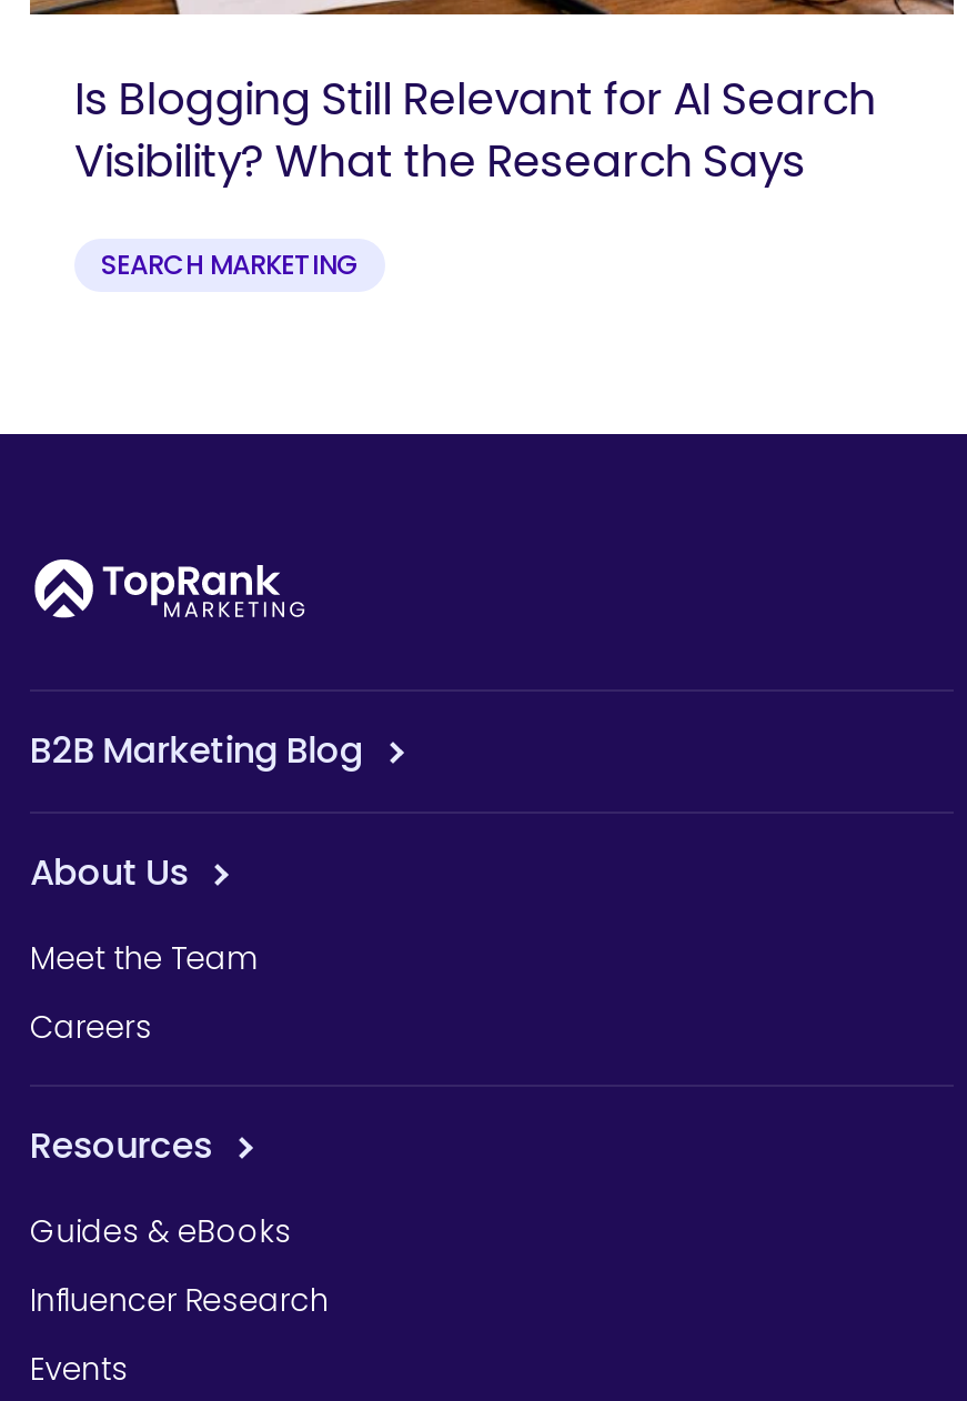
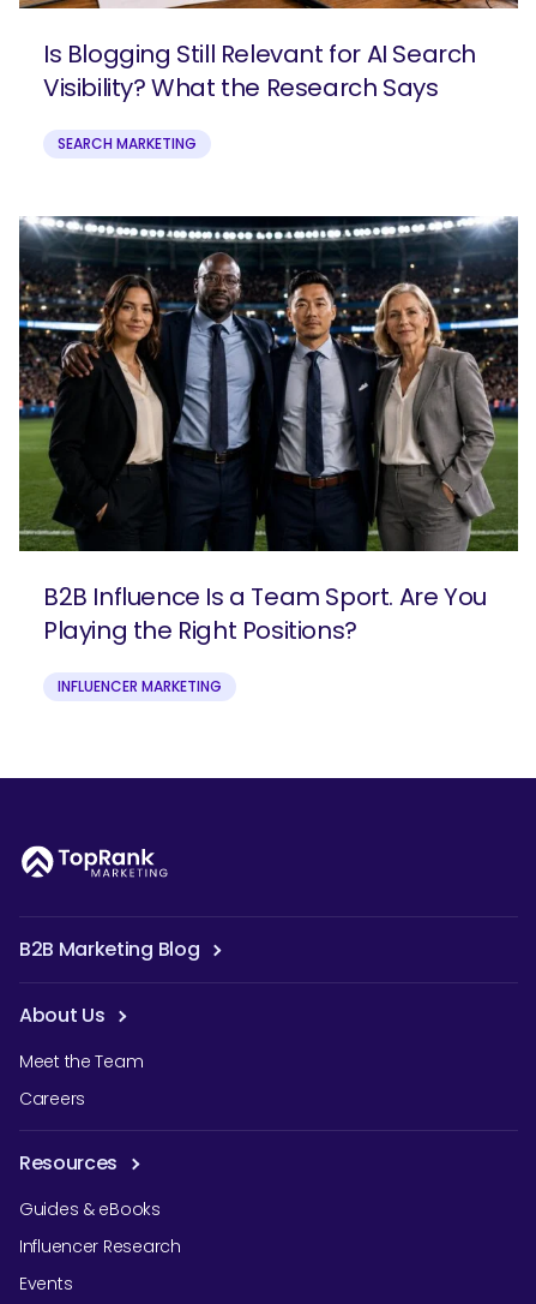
+ [image]
+ B2B Influence Is a Team Sport. Are You
+ Playing the Right Positions?
+ INFLUENCER MARKETING
